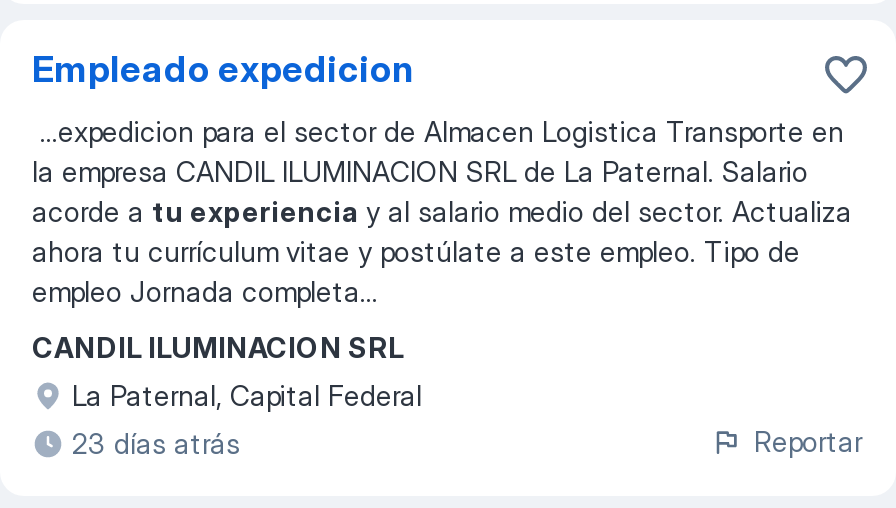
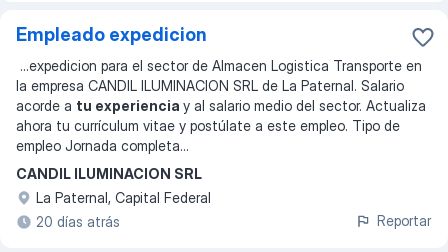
- 23 días atrás
+ 20 días atrás
